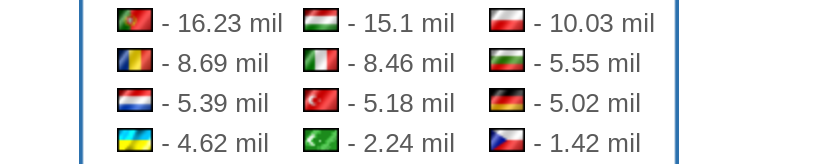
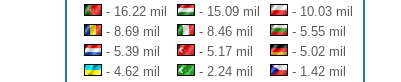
- - 16.23 mil
+ - 16.22 mil

- - 15.1 mil
+ - 15.09 mil

- - 5.18 mil
+ - 5.17 mil
